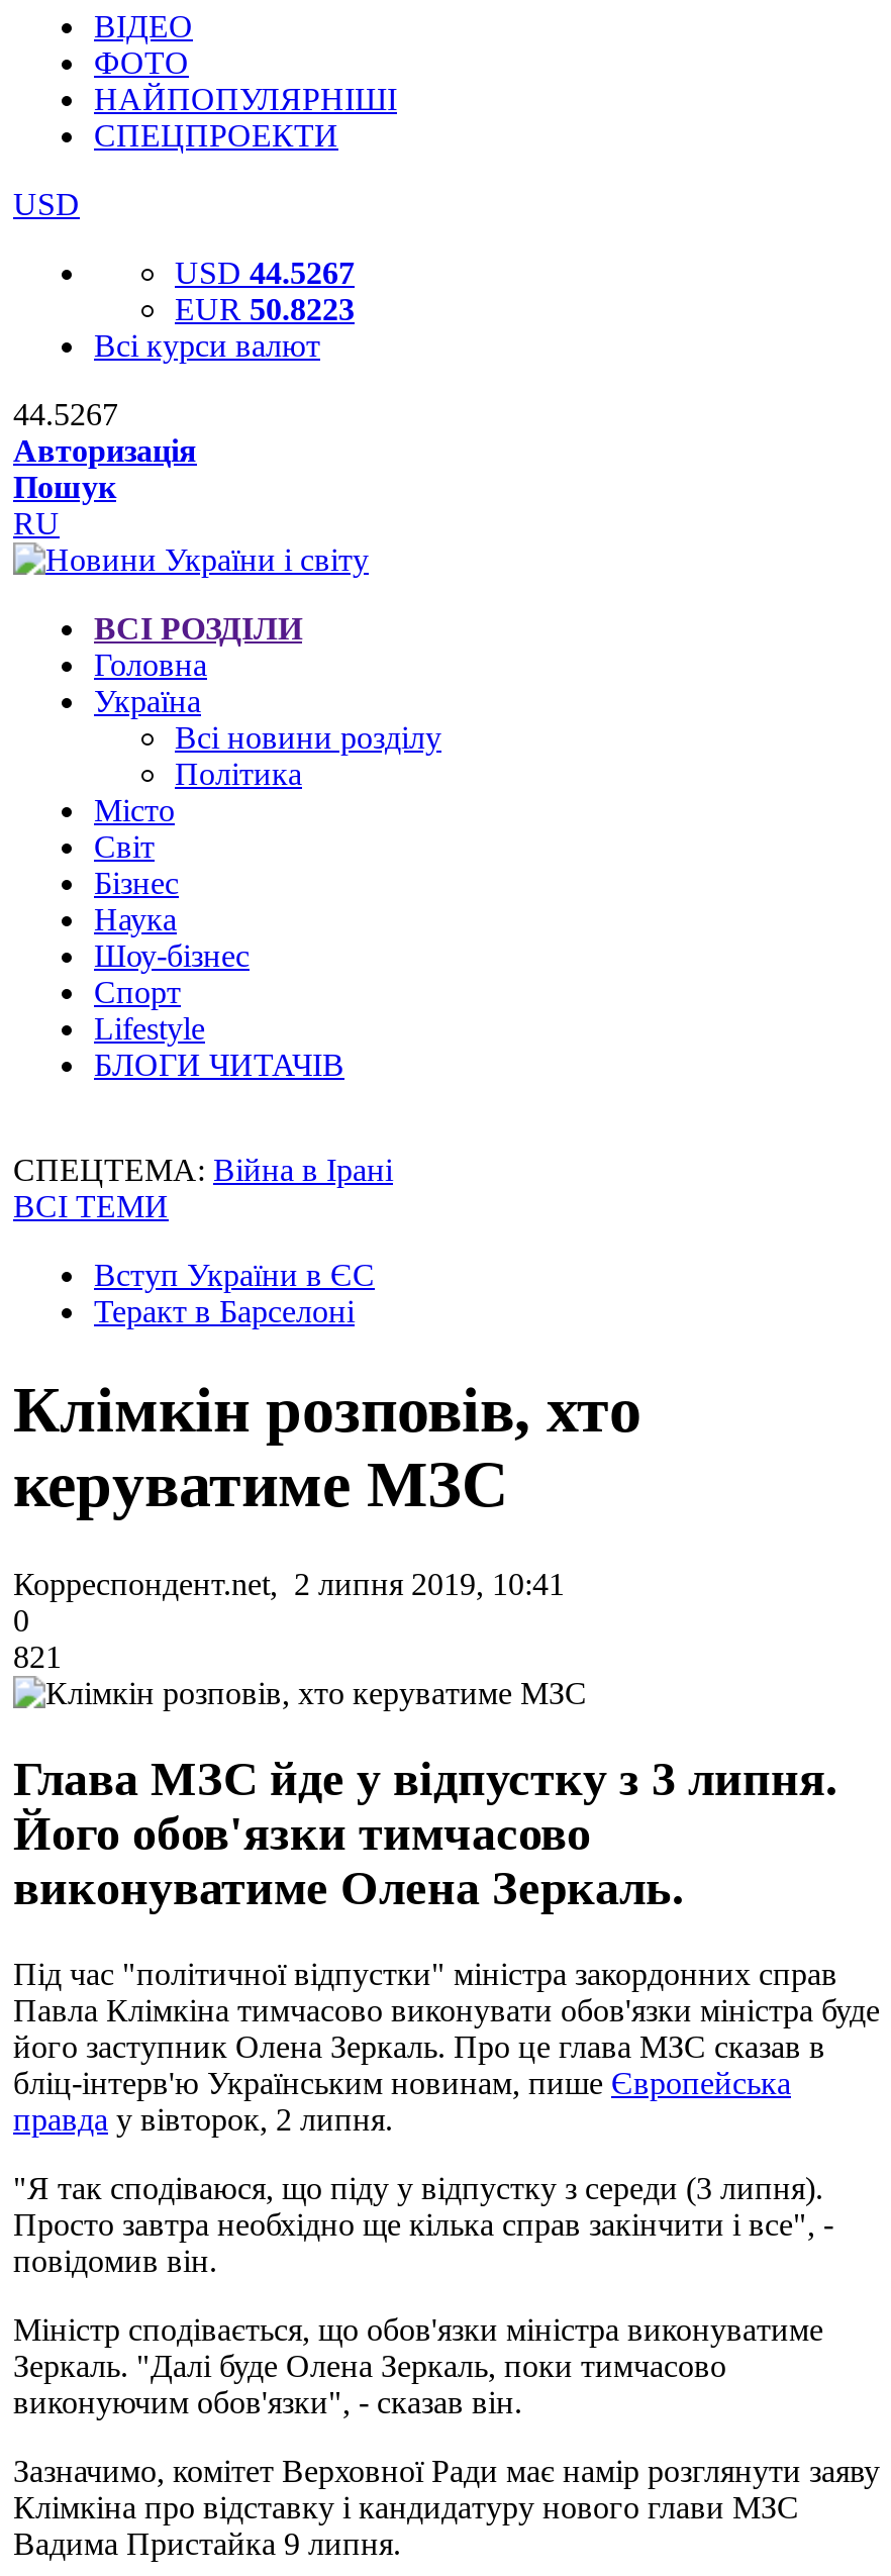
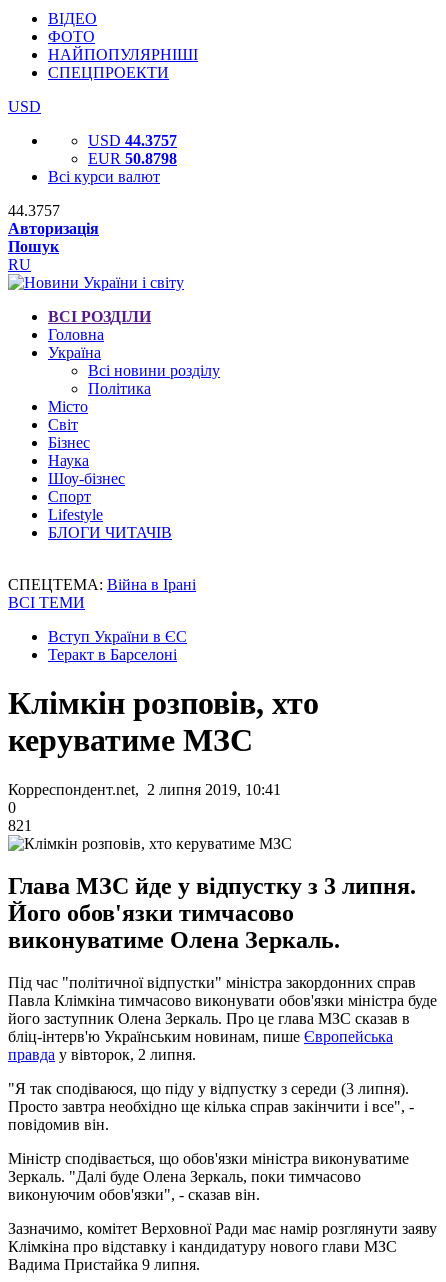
- USD 44.5267
+ USD 44.3757

- EUR 50.8223
+ EUR 50.8798

- 44.5267
+ 44.3757
